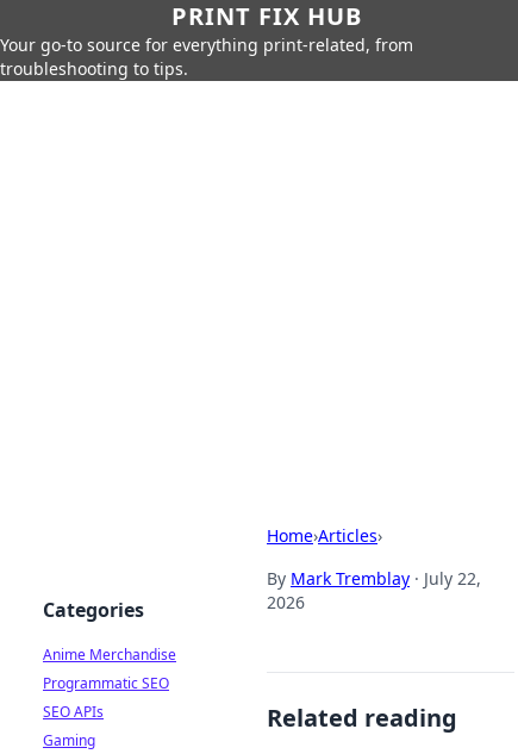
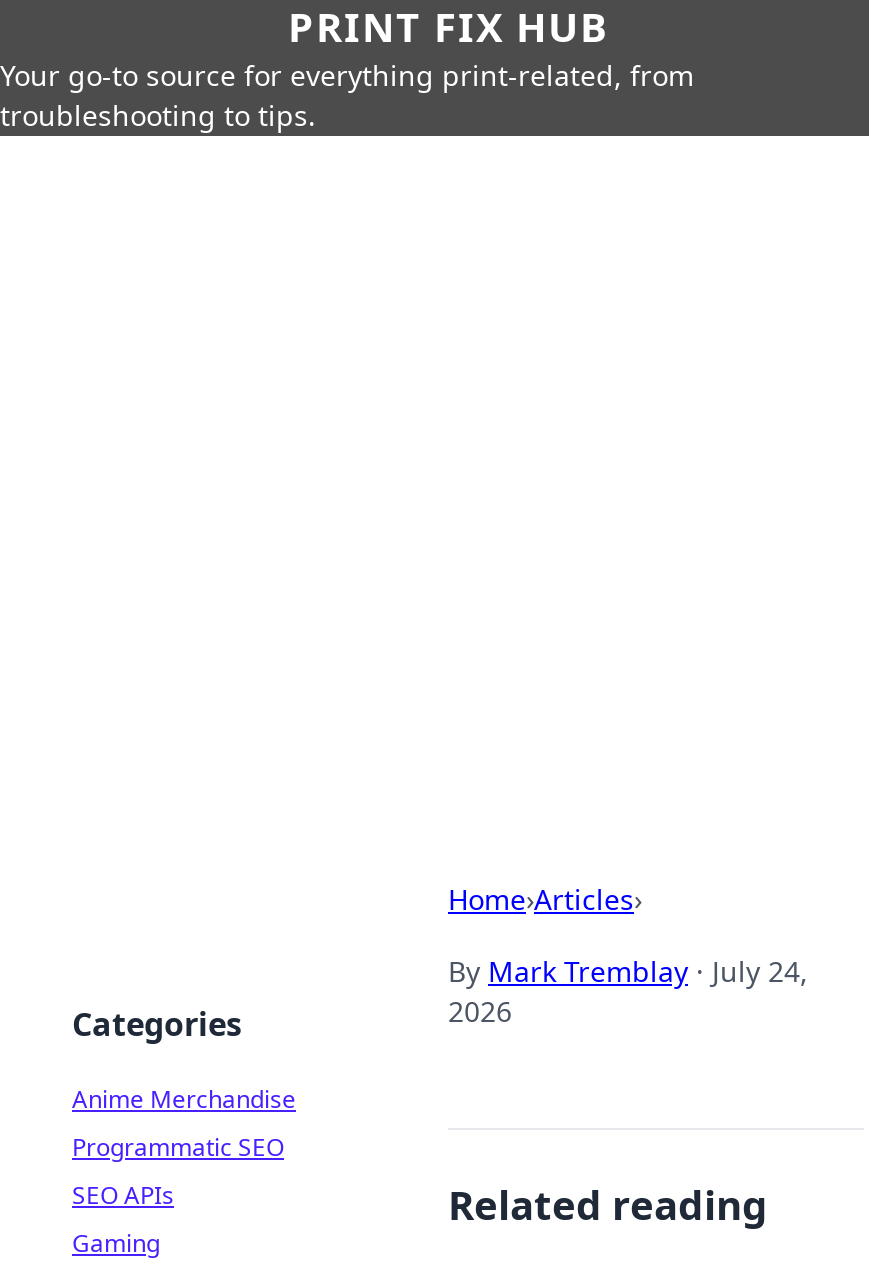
- By Mark Tremblay · July 22,
+ By Mark Tremblay · July 24,
